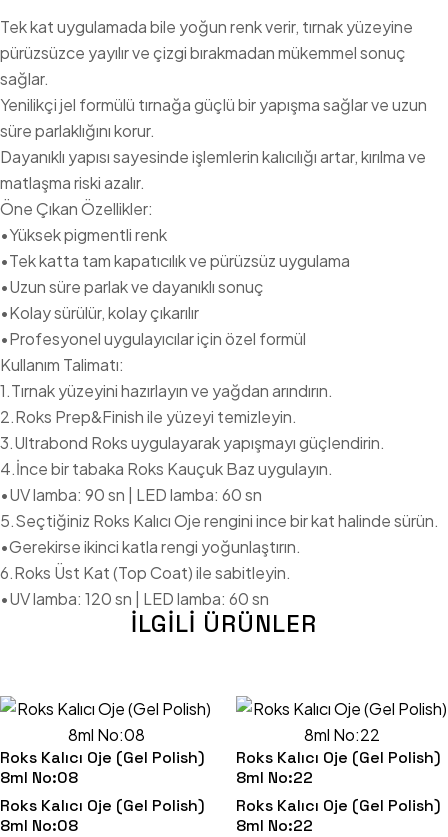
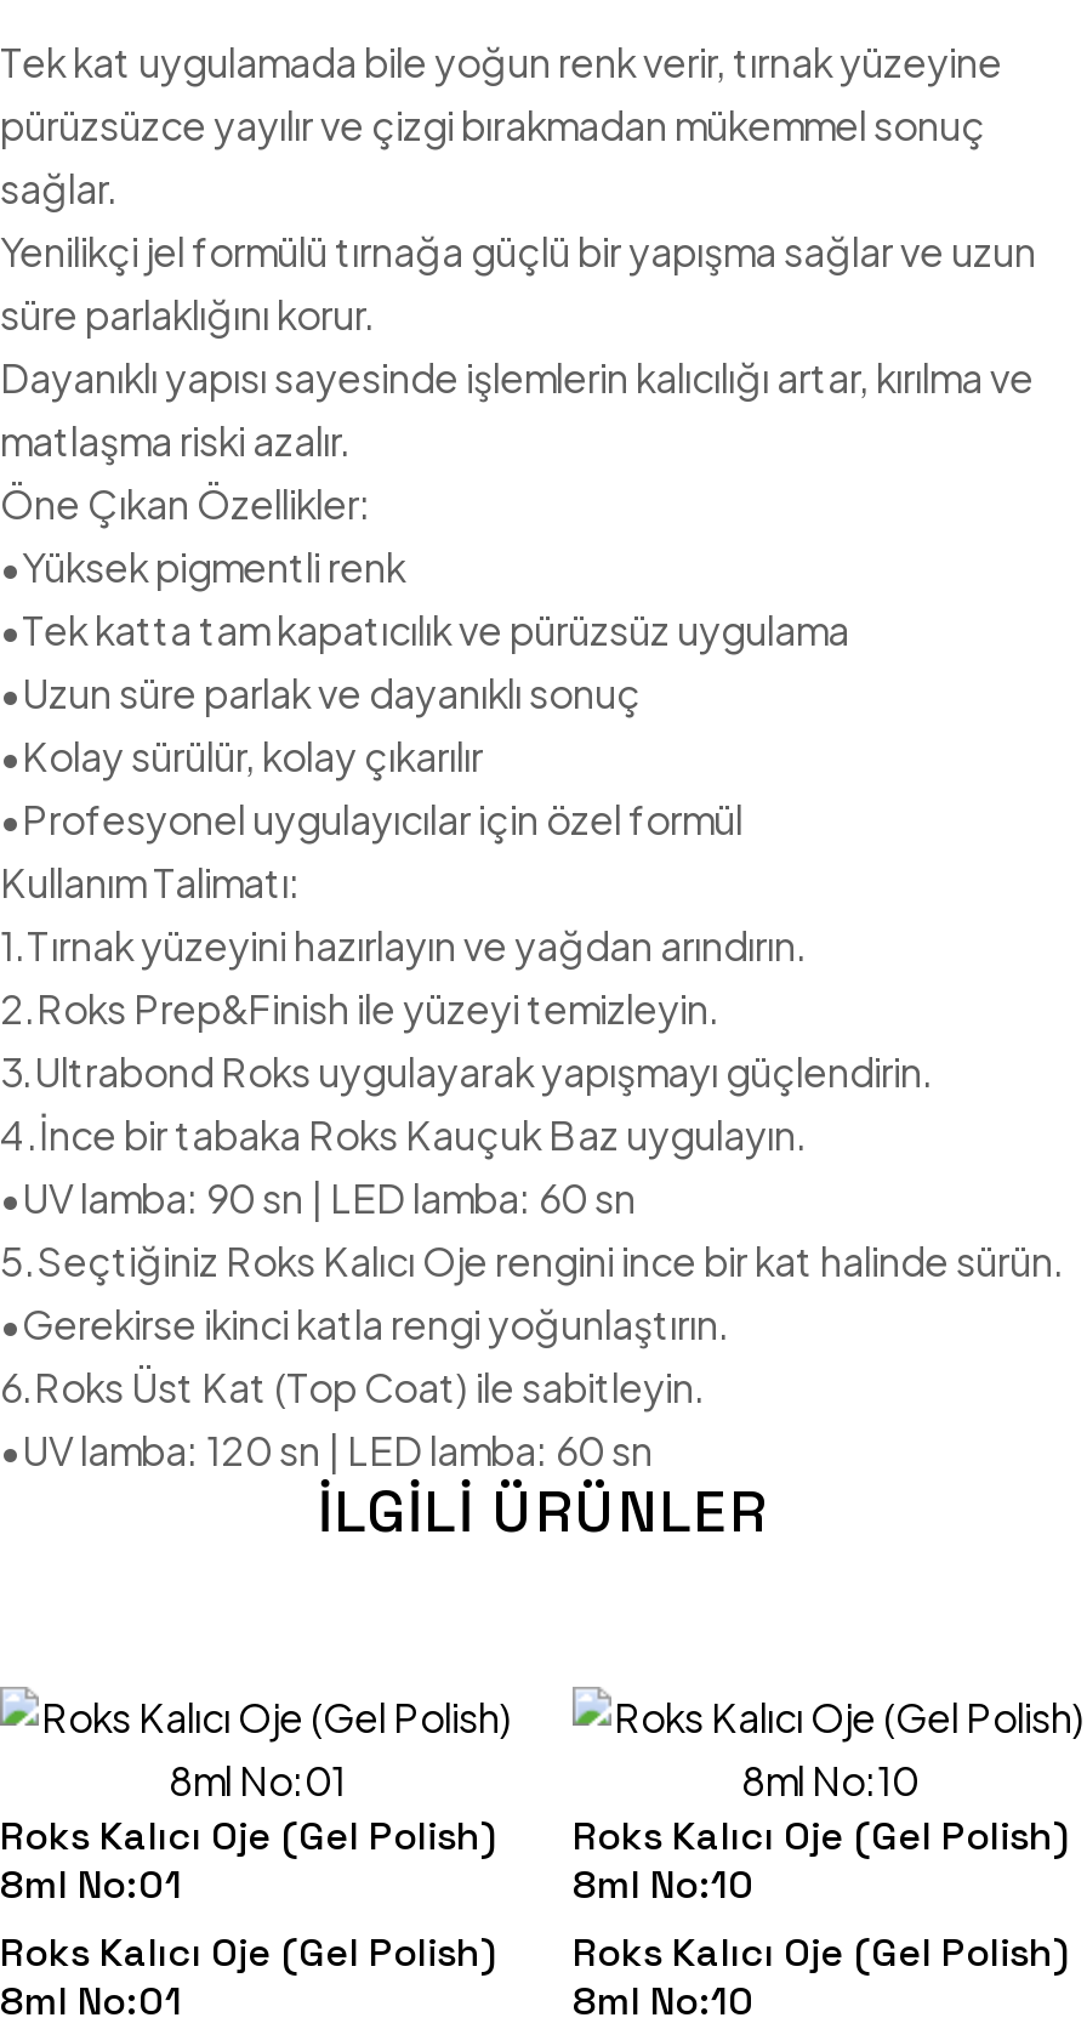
- 8ml No:08
+ 8ml No:01

- 8ml No:22
+ 8ml No:10

- 8ml No:08
+ 8ml No:01

- 8ml No:22
+ 8ml No:10
